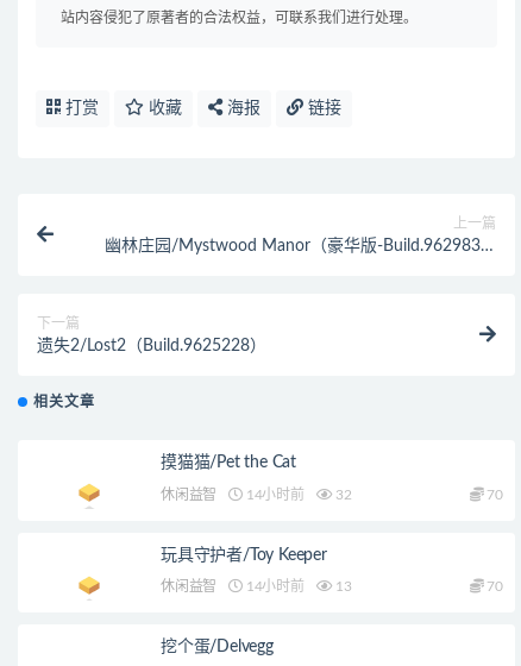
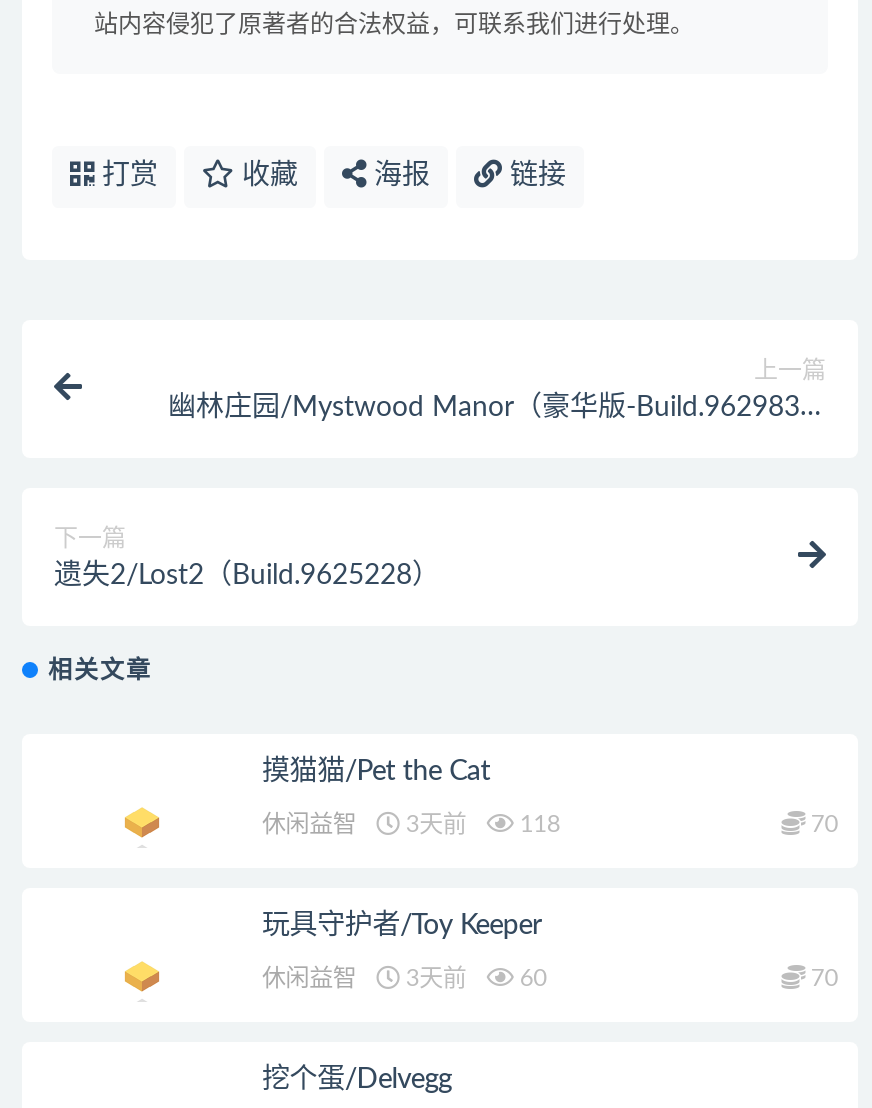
- 14小时前
- 32
+ 3天前
+ 118

- 14小时前
- 13
+ 3天前
+ 60
